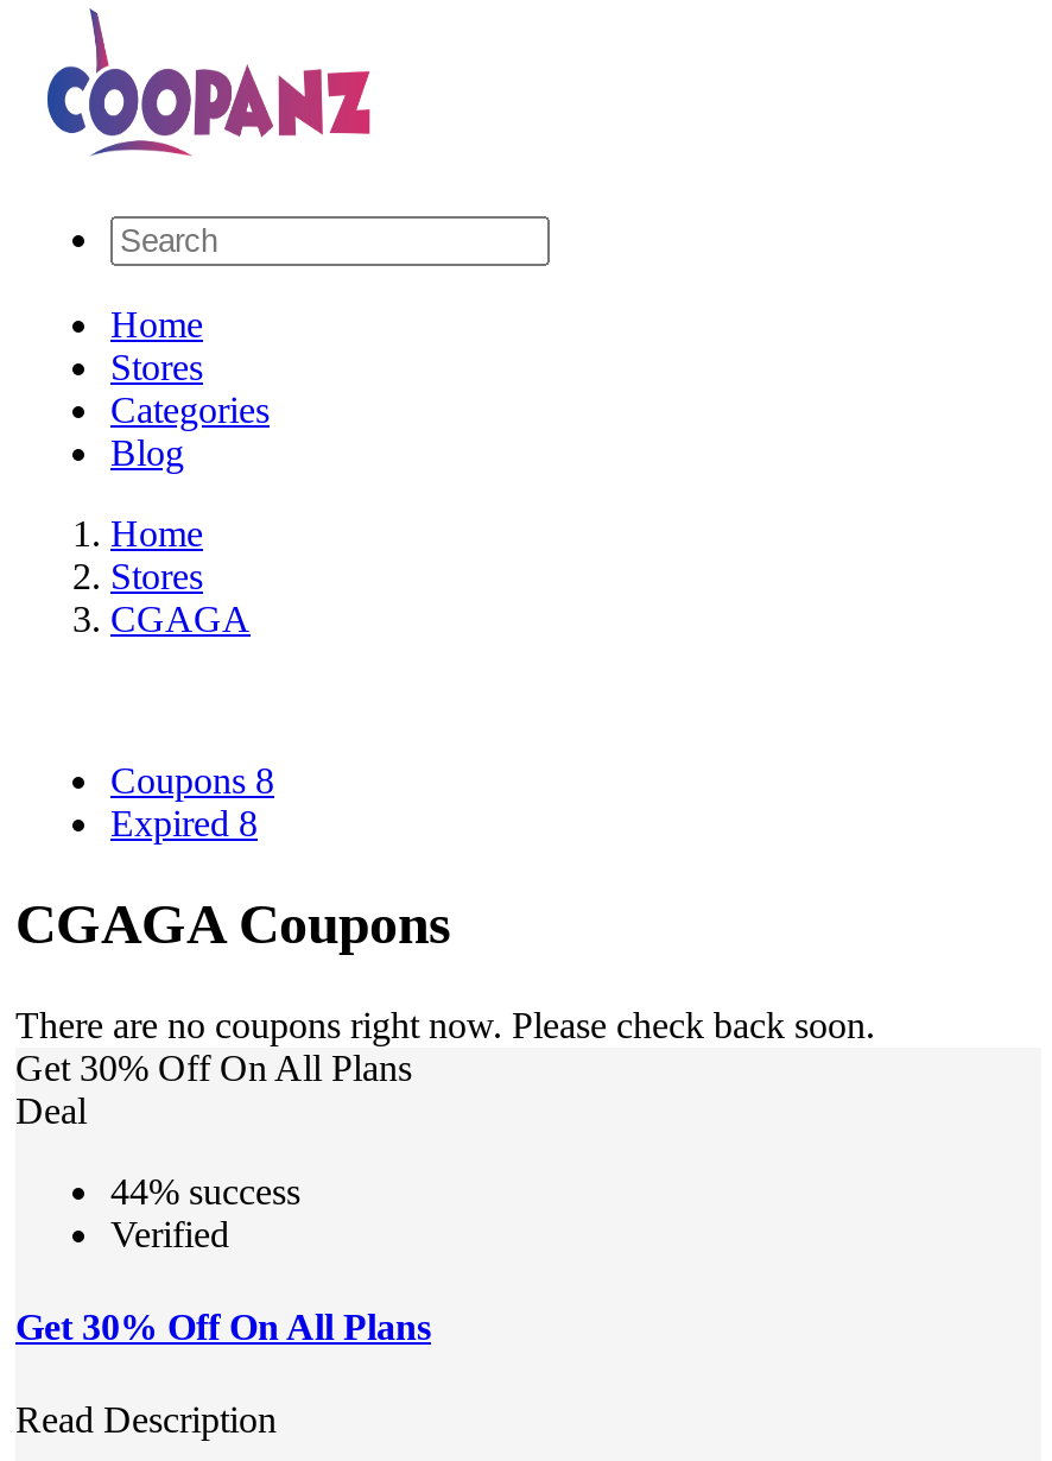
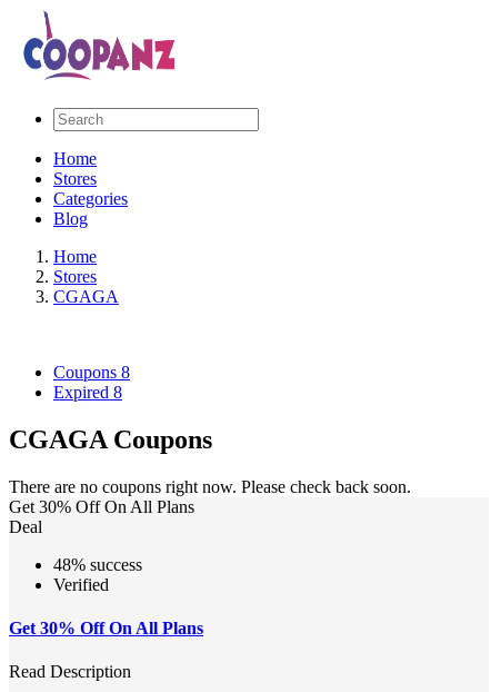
- 44% success
+ 48% success
